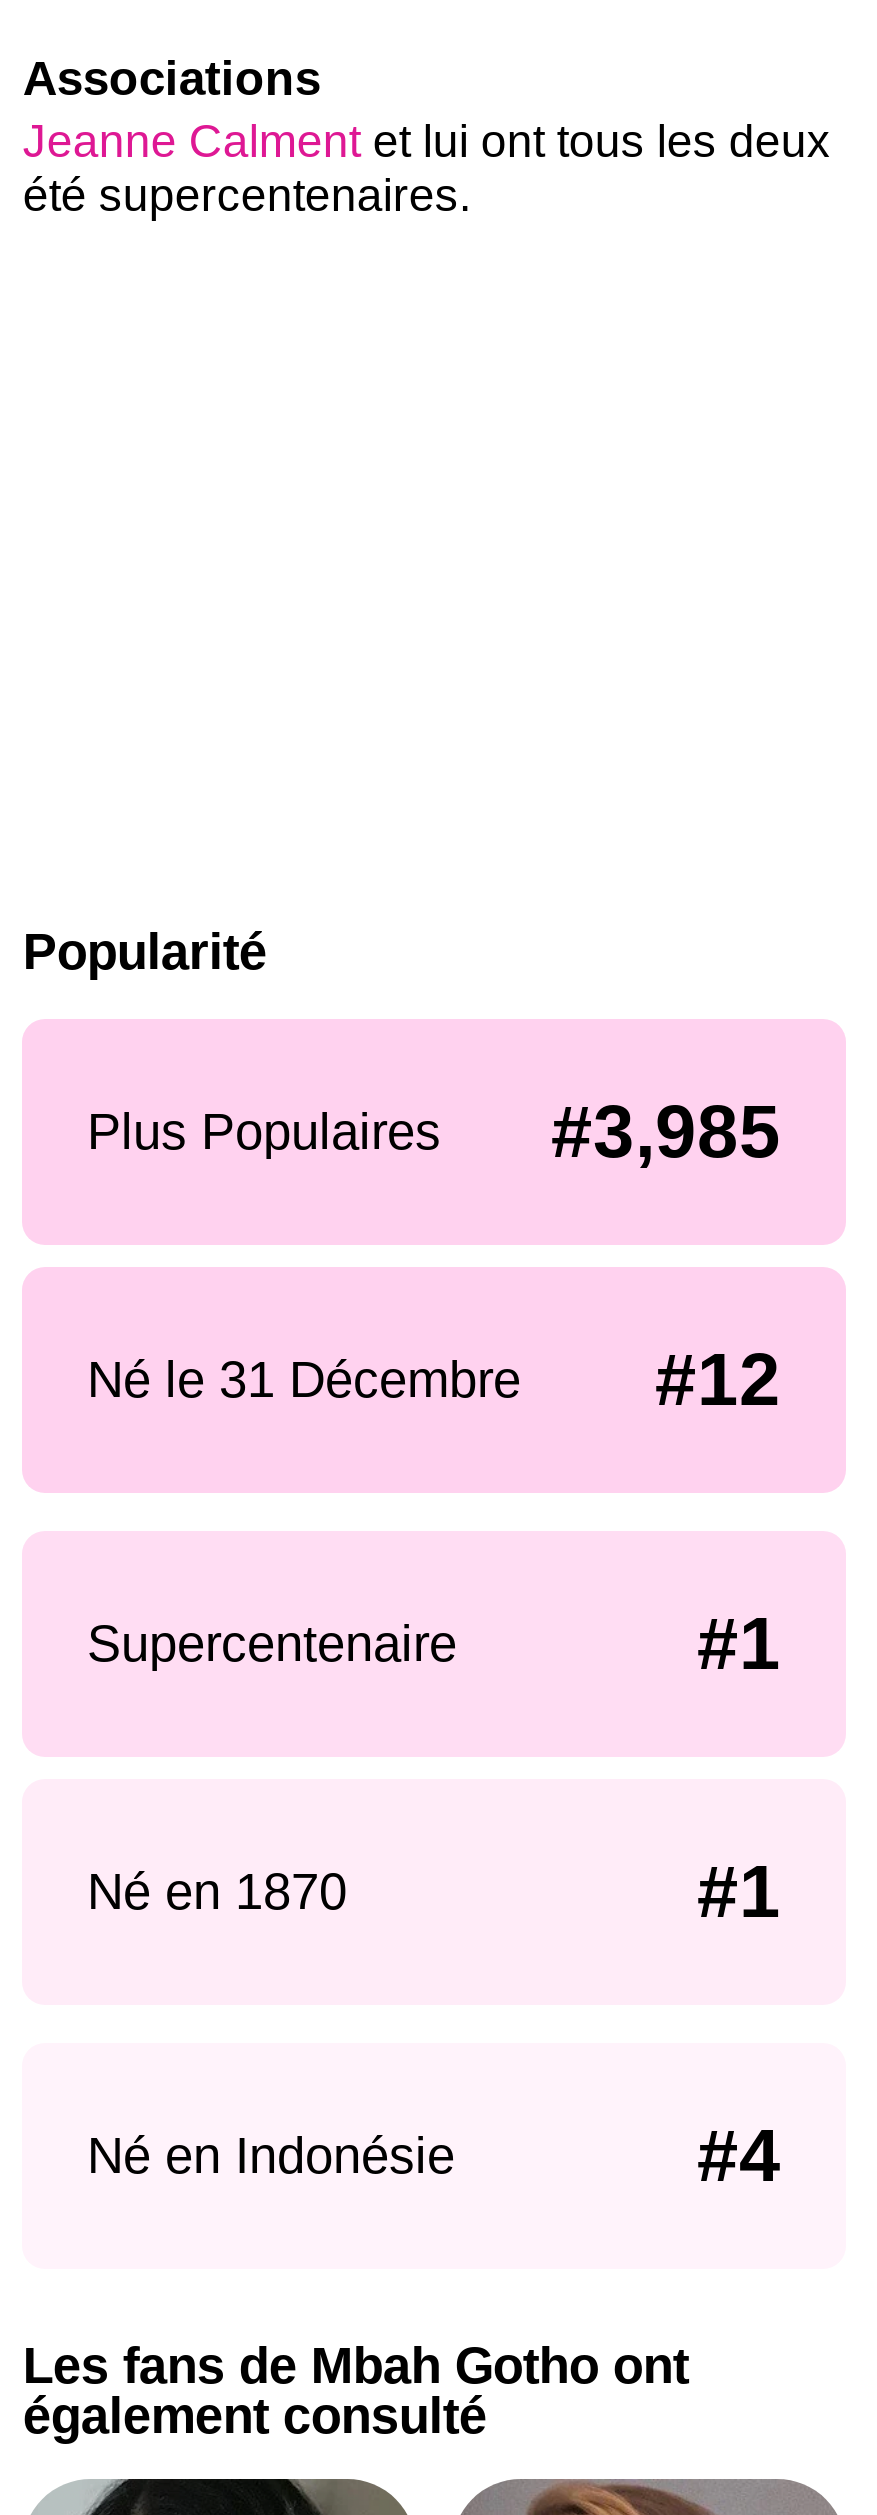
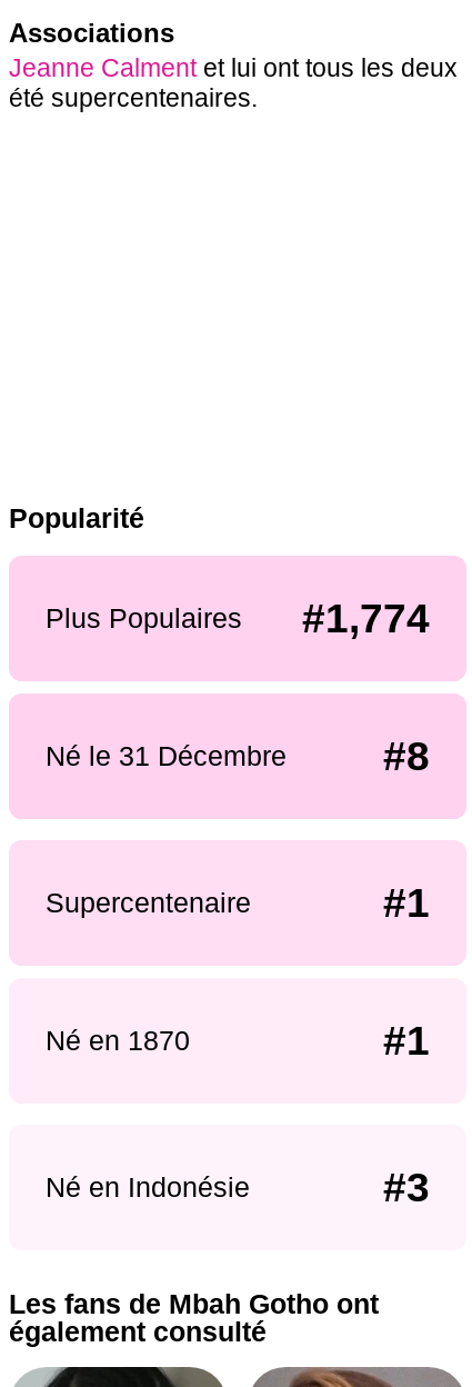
- Plus Populaires #3,985
+ Plus Populaires #1,774

- #12
+ #8

- #4
+ #3
